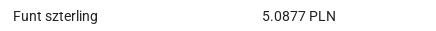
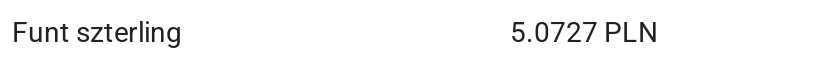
- 5.0877 PLN
+ 5.0727 PLN
